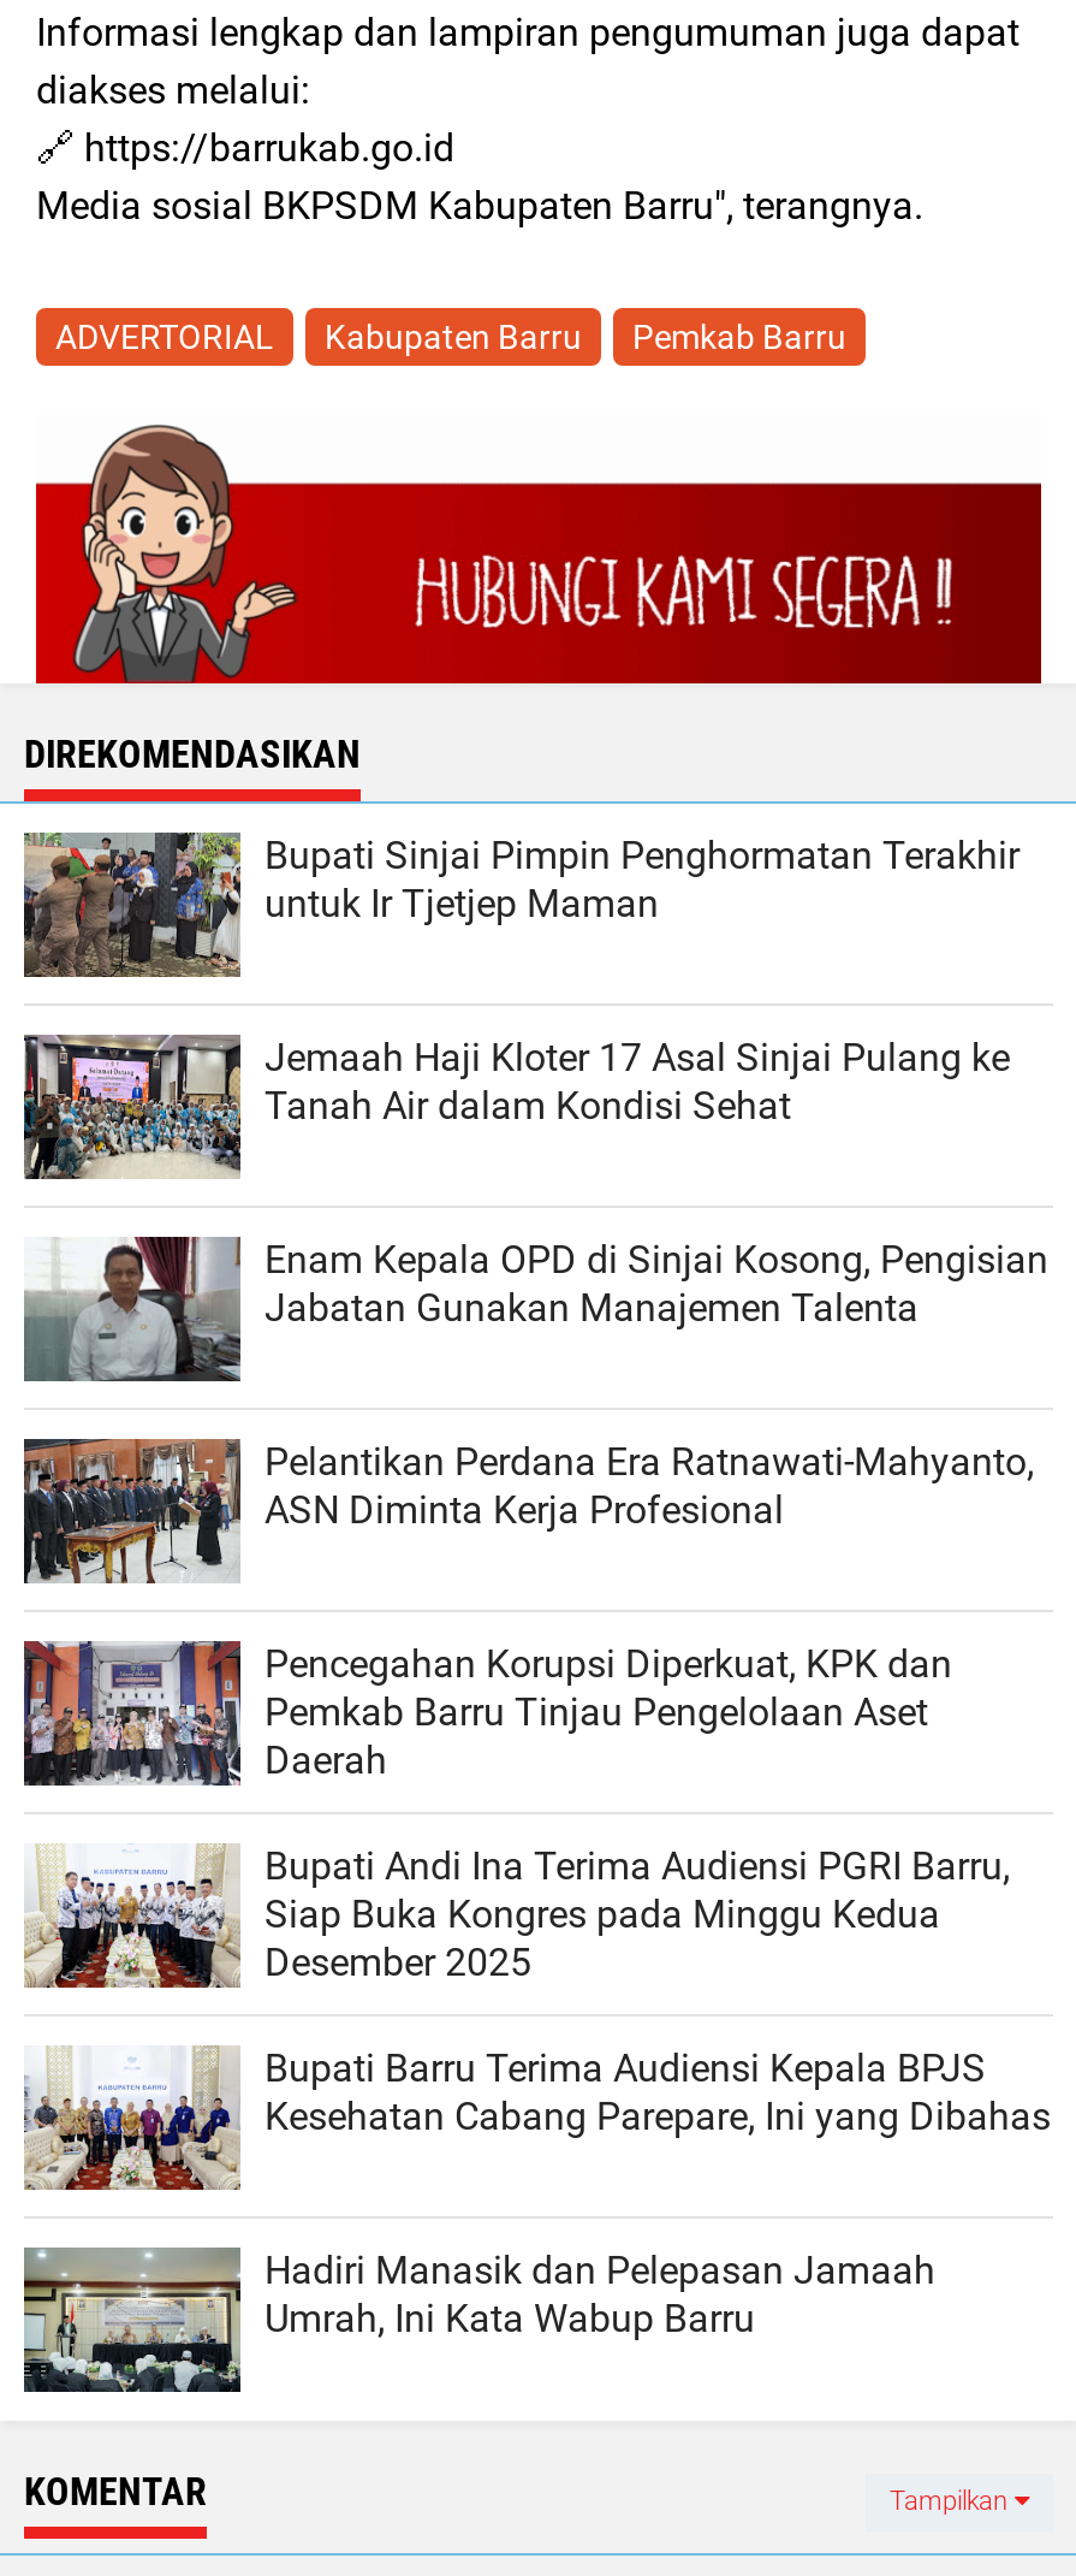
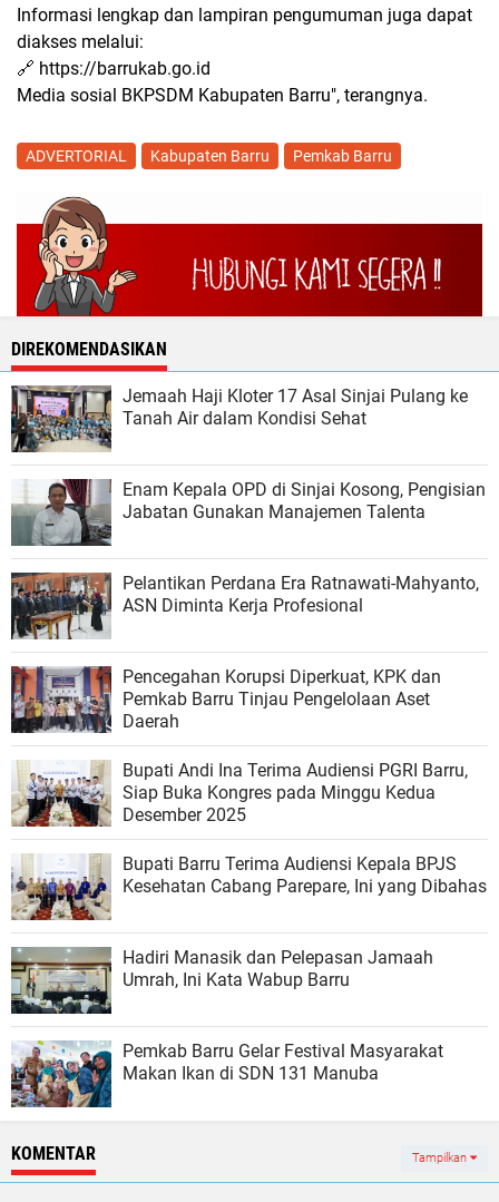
- [image]
- Bupati Sinjai Pimpin Penghormatan Terakhir
- untuk Ir Tjetjep Maman

moved up: [image] | Jemaah Haji Kloter 17 Asal Sinjai Pulang ke | Tanah Air dalam Kondisi Sehat | ... | Hadiri Manasik dan Pelepasan Jamaah | Umrah, Ini Kata Wabup Barru

+ [image]
+ Pemkab Barru Gelar Festival Masyarakat
+ Makan Ikan di SDN 131 Manuba
